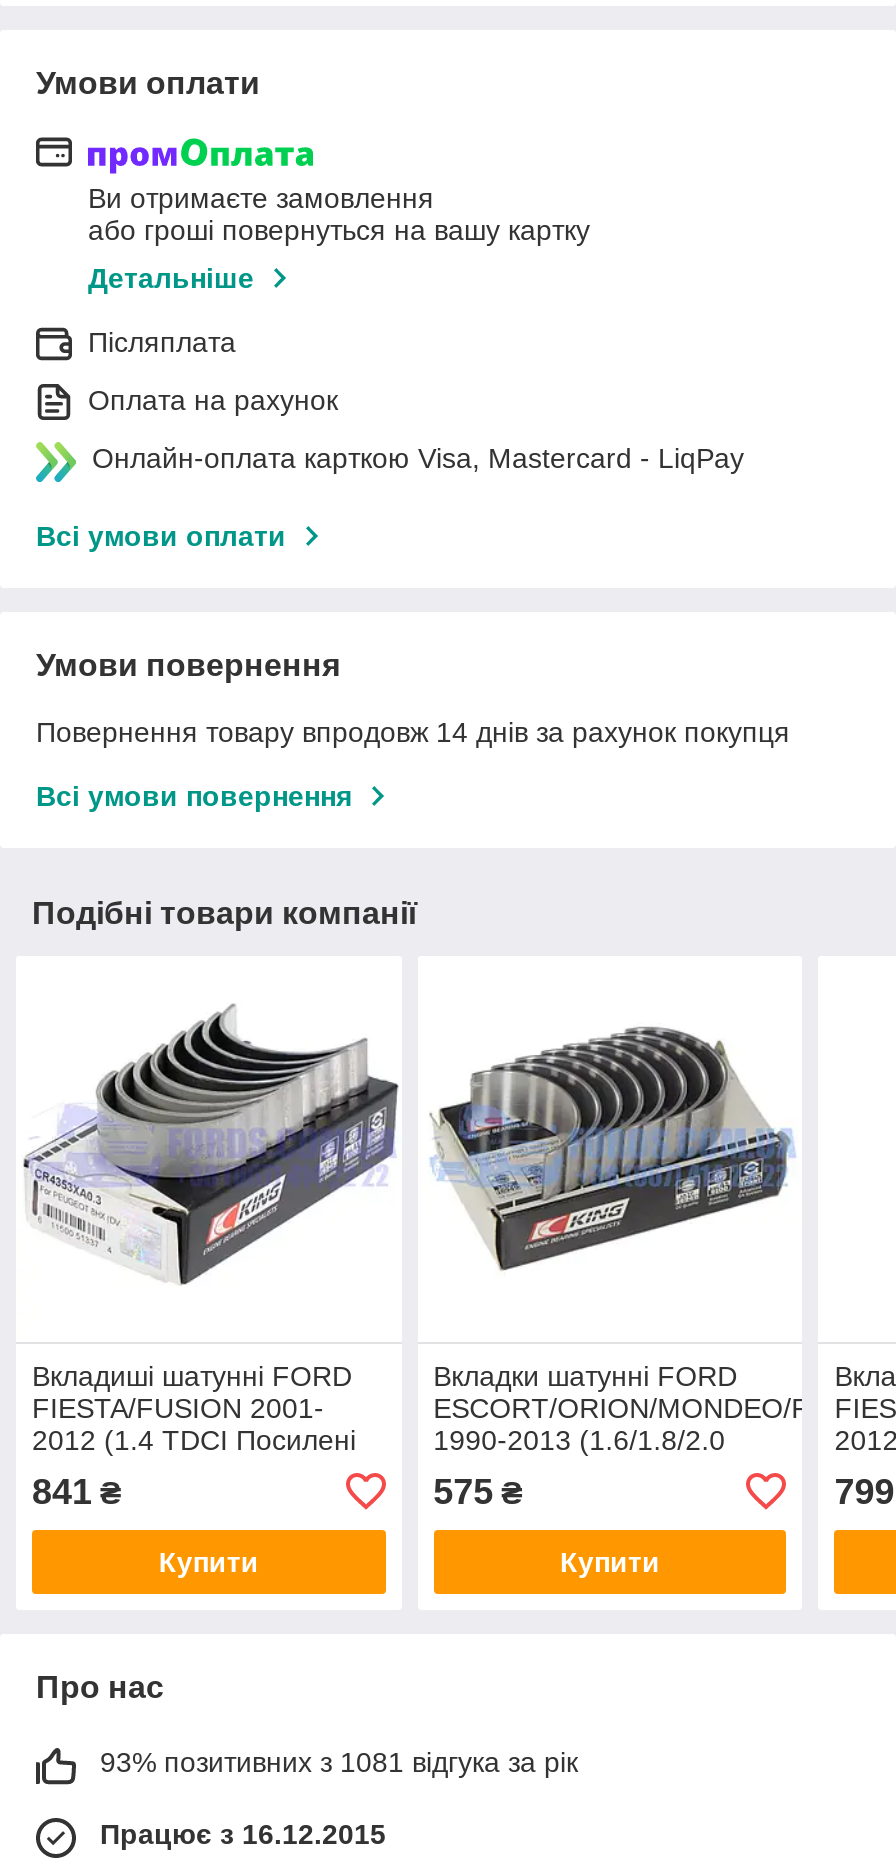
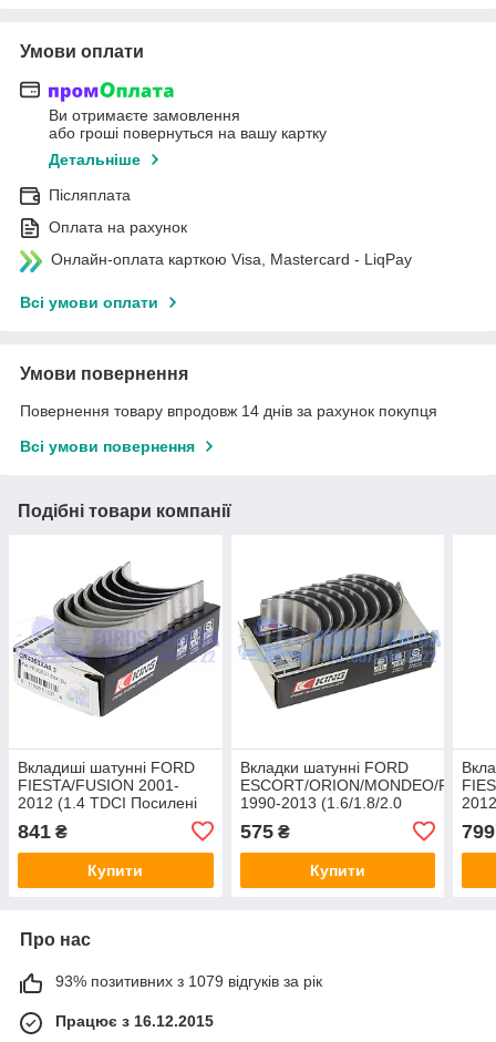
- 93% позитивних з 1081 відгука за рік
+ 93% позитивних з 1079 відгуків за рік
